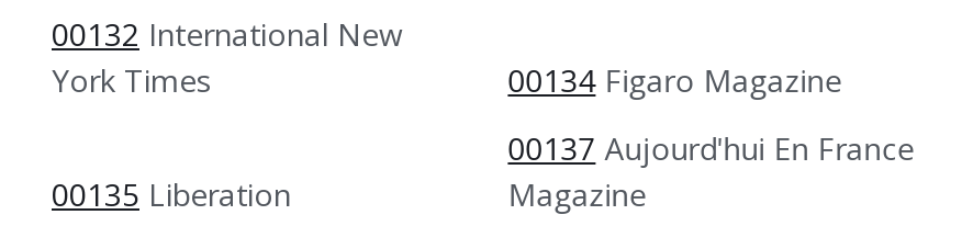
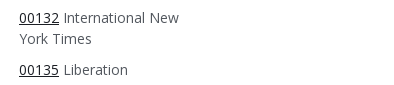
- 00134 Figaro Magazine

- 00137 Aujourd'hui En France
- Magazine
